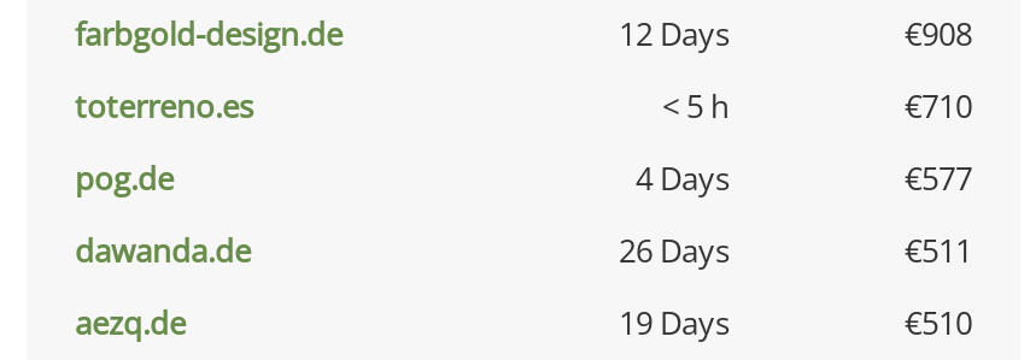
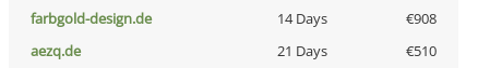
- 12 Days
+ 14 Days

- toterreno.es
- < 5 h
- €710
- pog.de
- 4 Days
- €577
- dawanda.de
- 26 Days
- €511

- 19 Days
+ 21 Days
